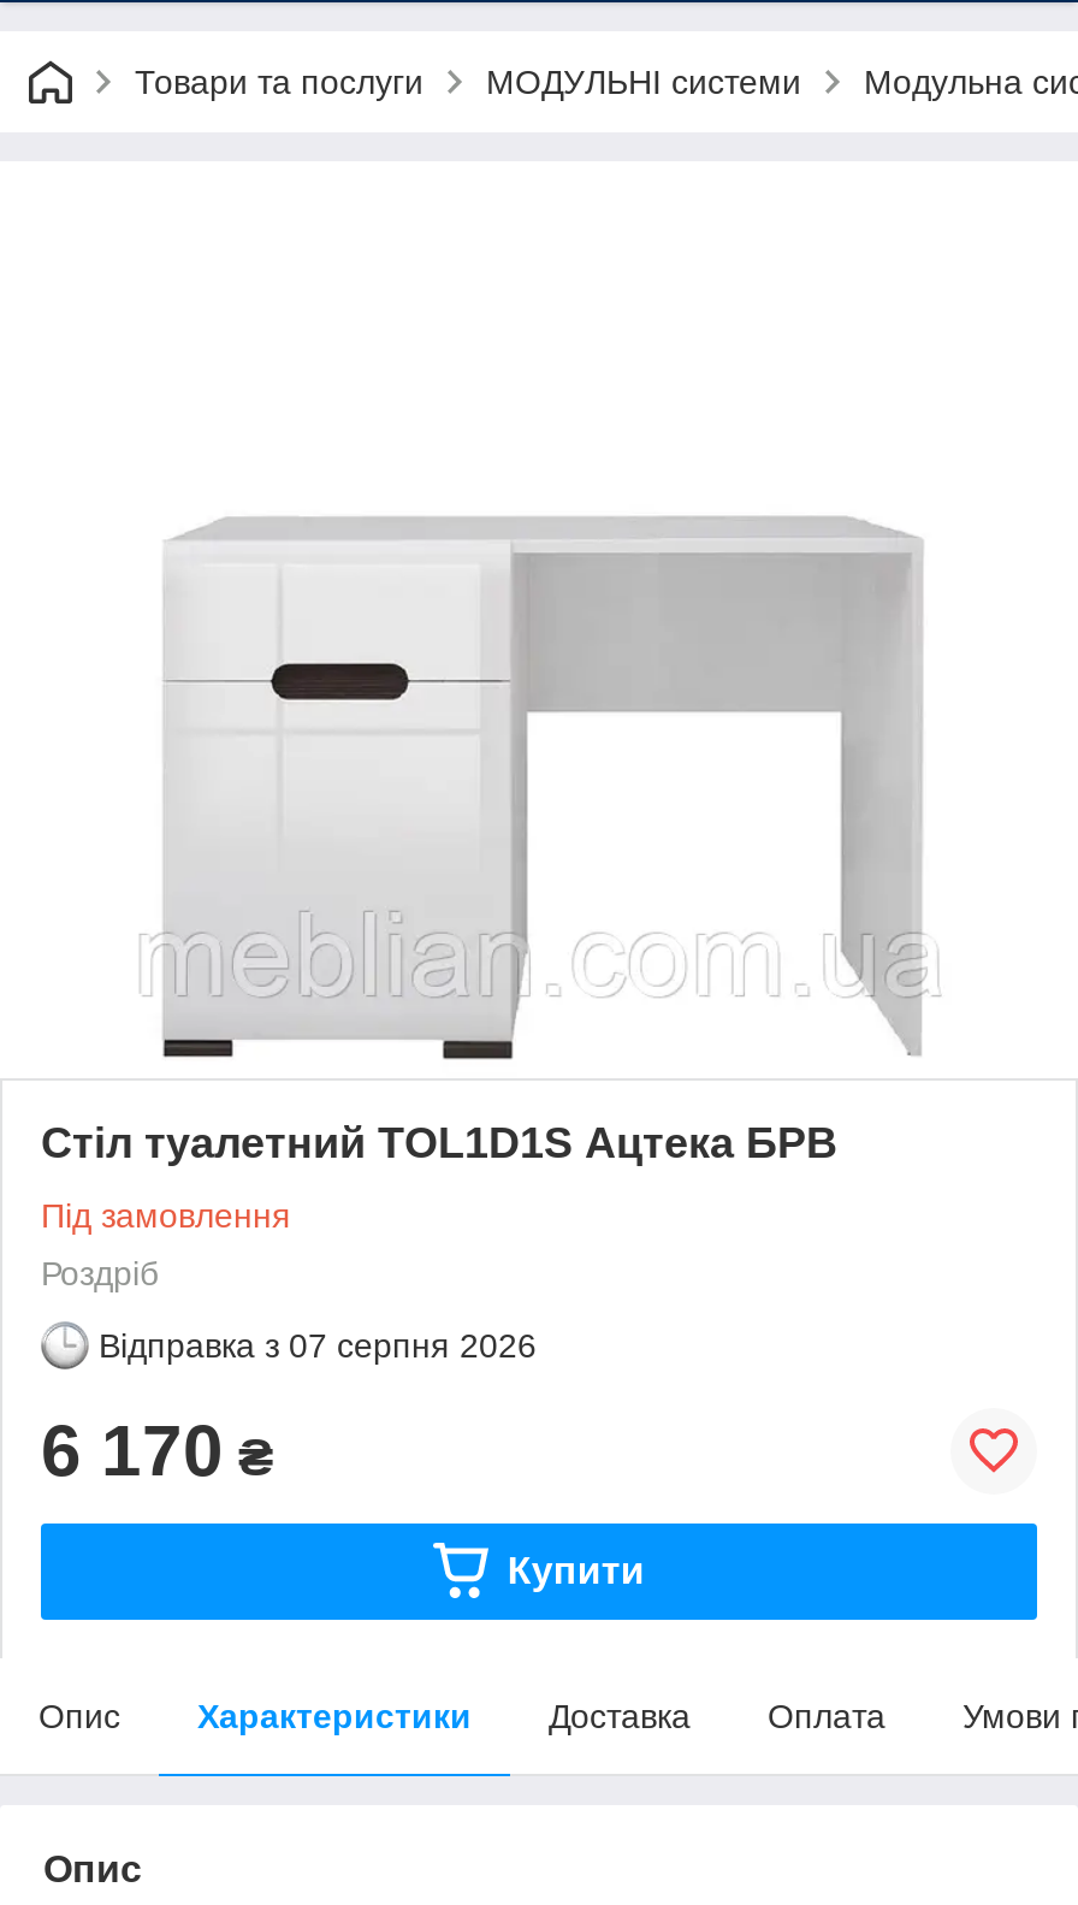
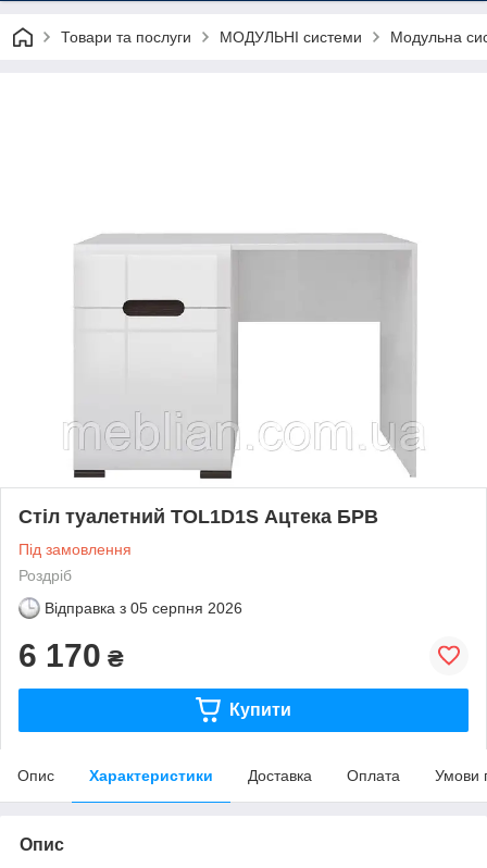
- Відправка з 07 серпня 2026
+ Відправка з 05 серпня 2026
